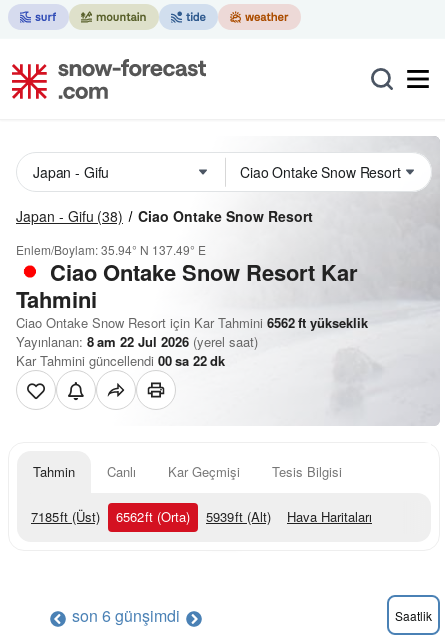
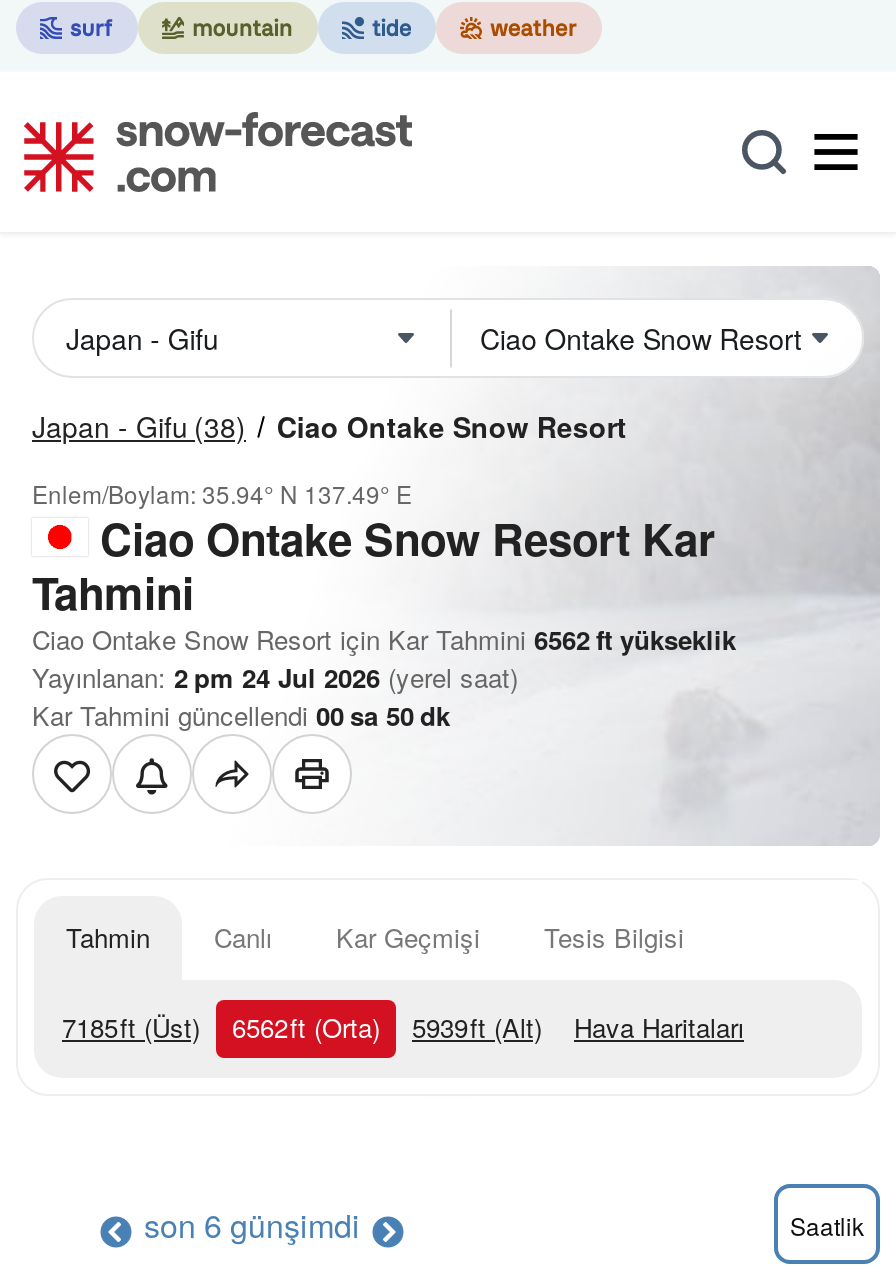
- Yayınlanan: 8 am 22 Jul 2026 (yerel saat)
+ Yayınlanan: 2 pm 24 Jul 2026 (yerel saat)

- Kar Tahmini güncellendi 00 sa 22 dk
+ Kar Tahmini güncellendi 00 sa 50 dk
